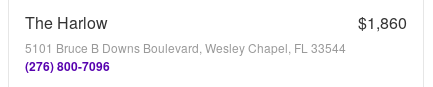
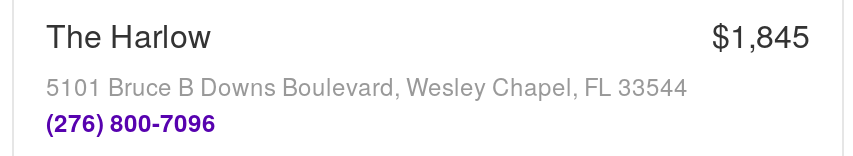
- $1,860
+ $1,845
